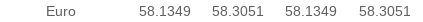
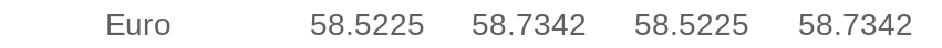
- 58.1349
+ 58.5225

- 58.3051
+ 58.7342

- 58.1349
+ 58.5225

- 58.3051
+ 58.7342
